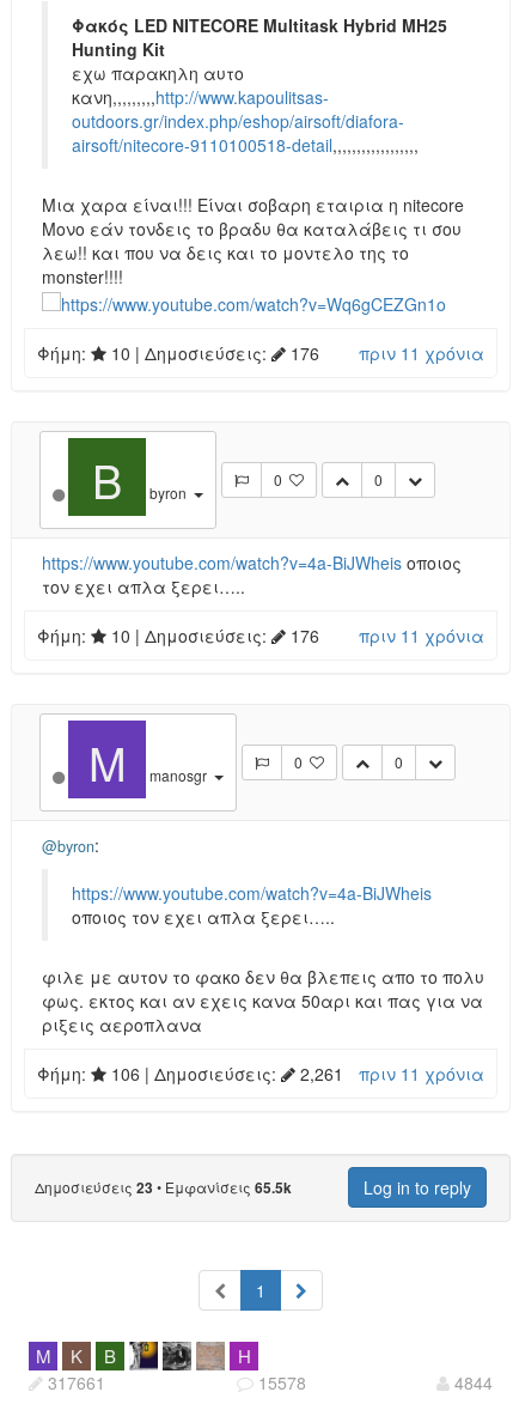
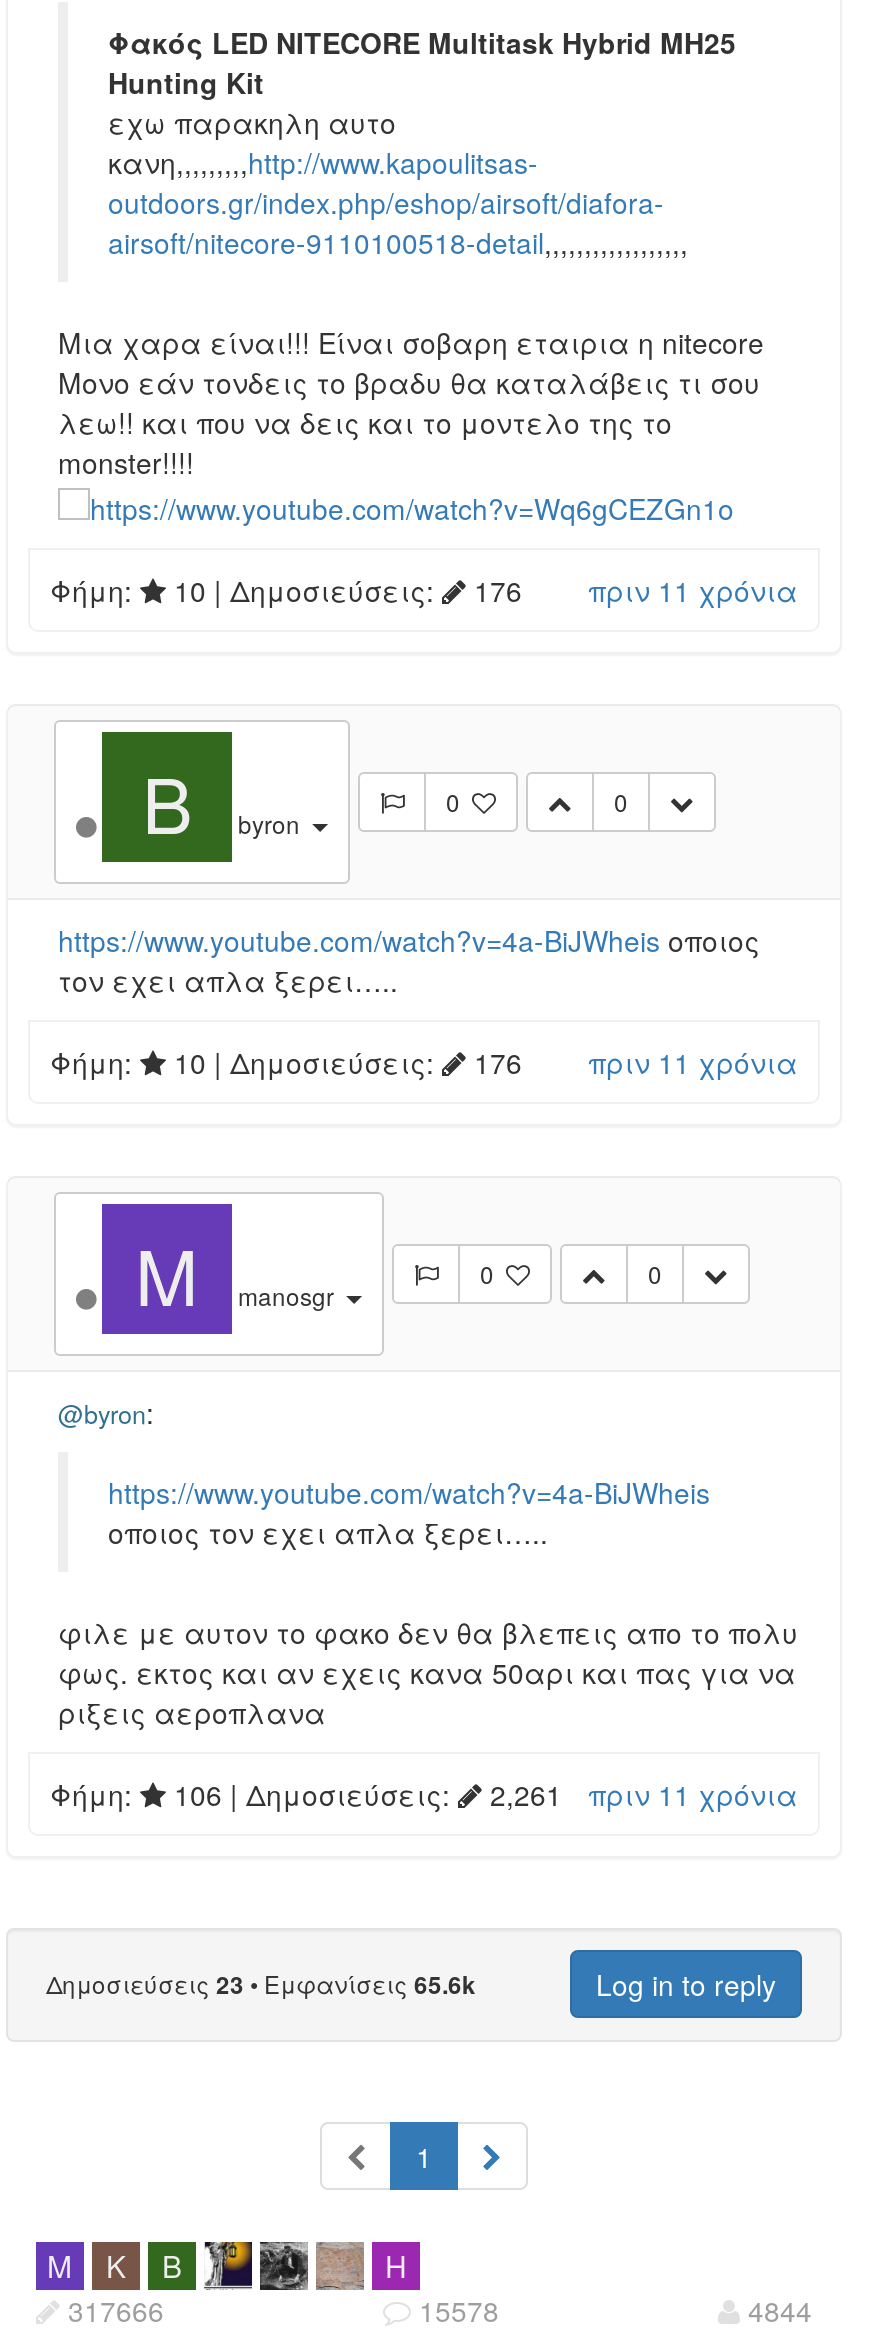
- Δημοσιεύσεις 23 • Εμφανίσεις 65.5k
+ Δημοσιεύσεις 23 • Εμφανίσεις 65.6k

- 317661
+ 317666
